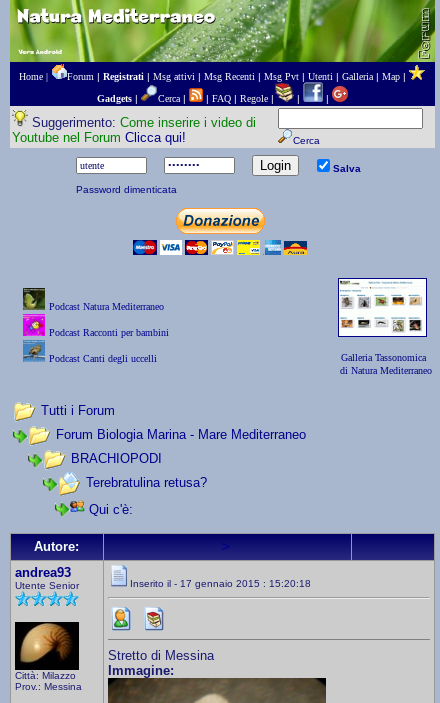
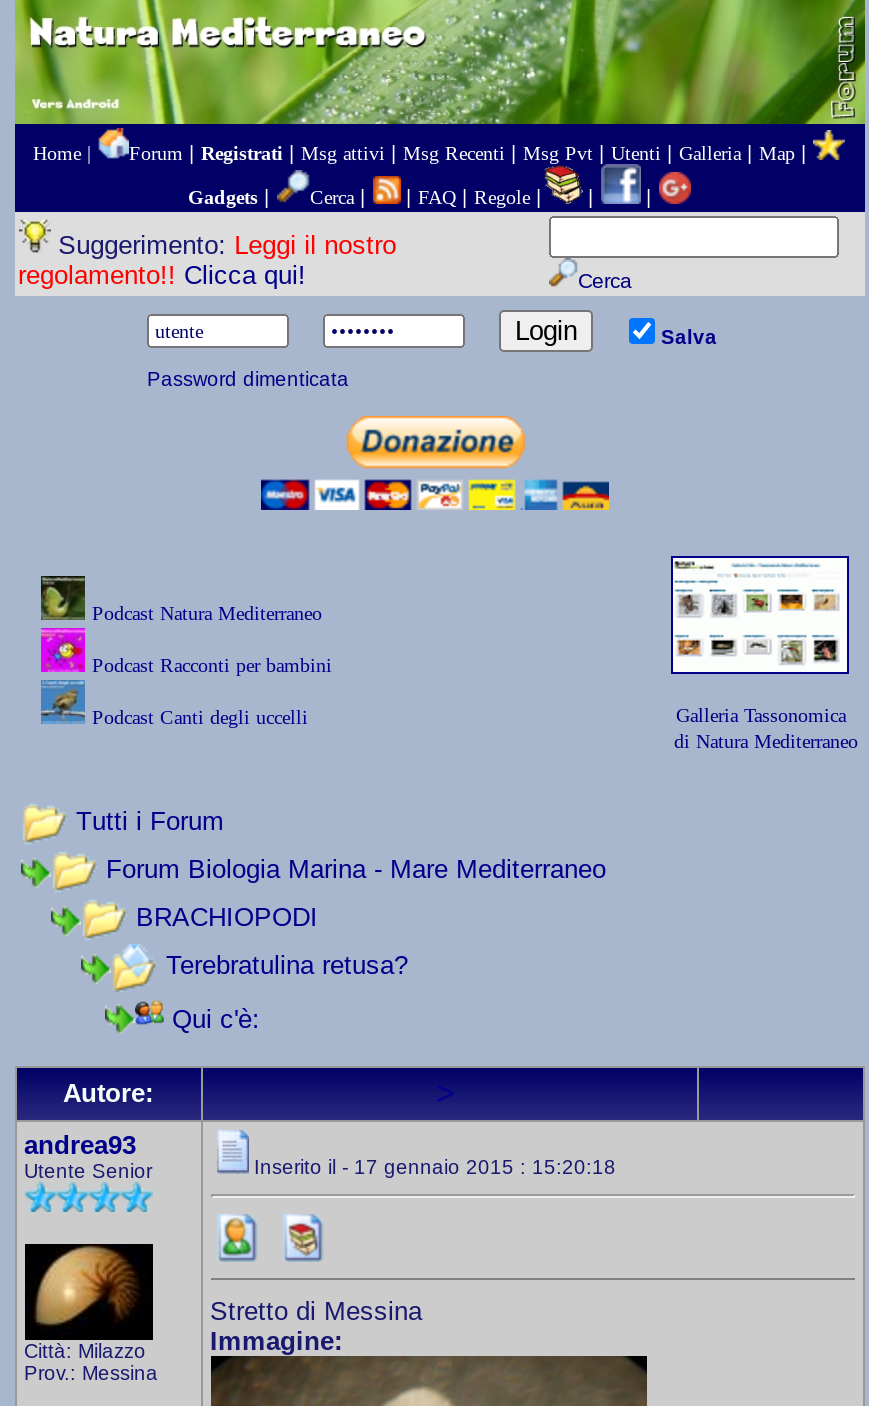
- Suggerimento: Come inserire i video di
- Youtube nel Forum Clicca qui!
+ Suggerimento: Leggi il nostro
+ regolamento!! Clicca qui!
